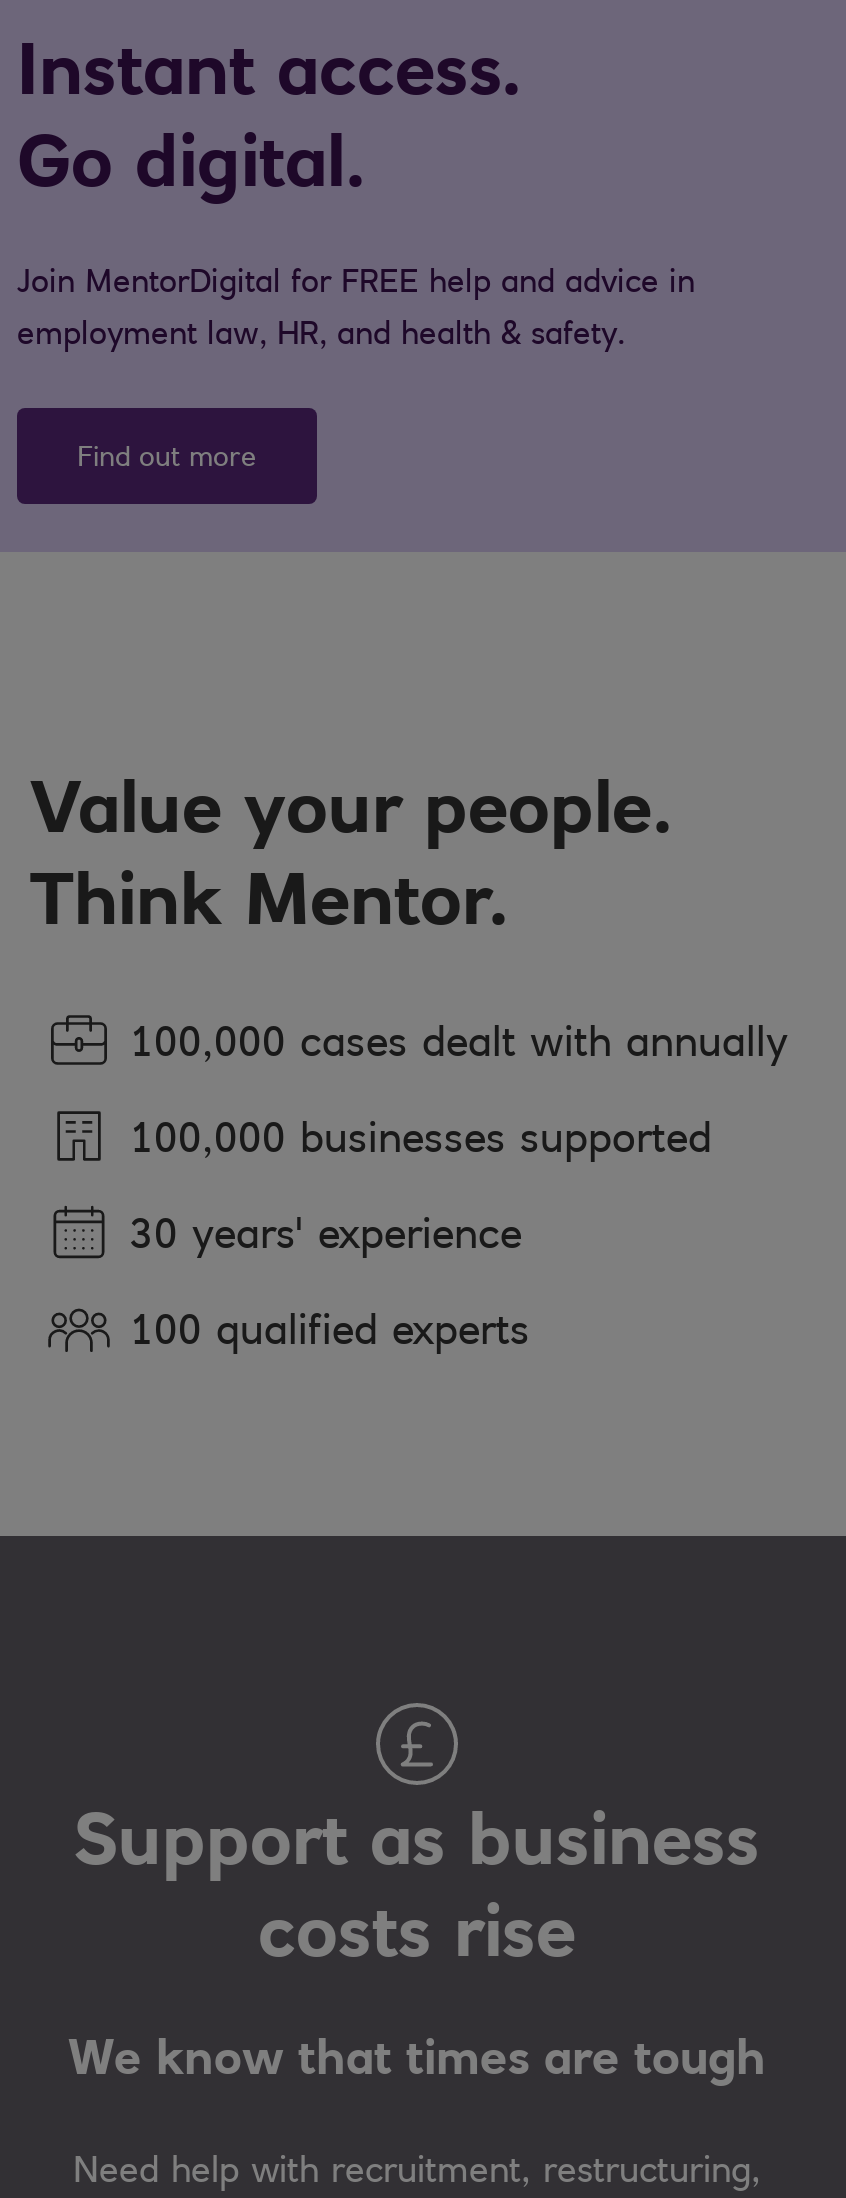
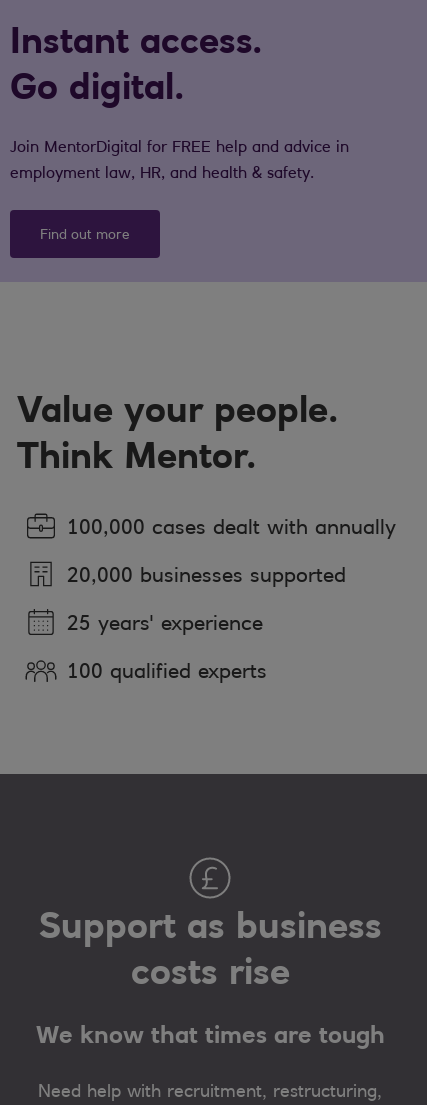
- 100,000 businesses supported
+ 20,000 businesses supported

- 30 years' experience
+ 25 years' experience
